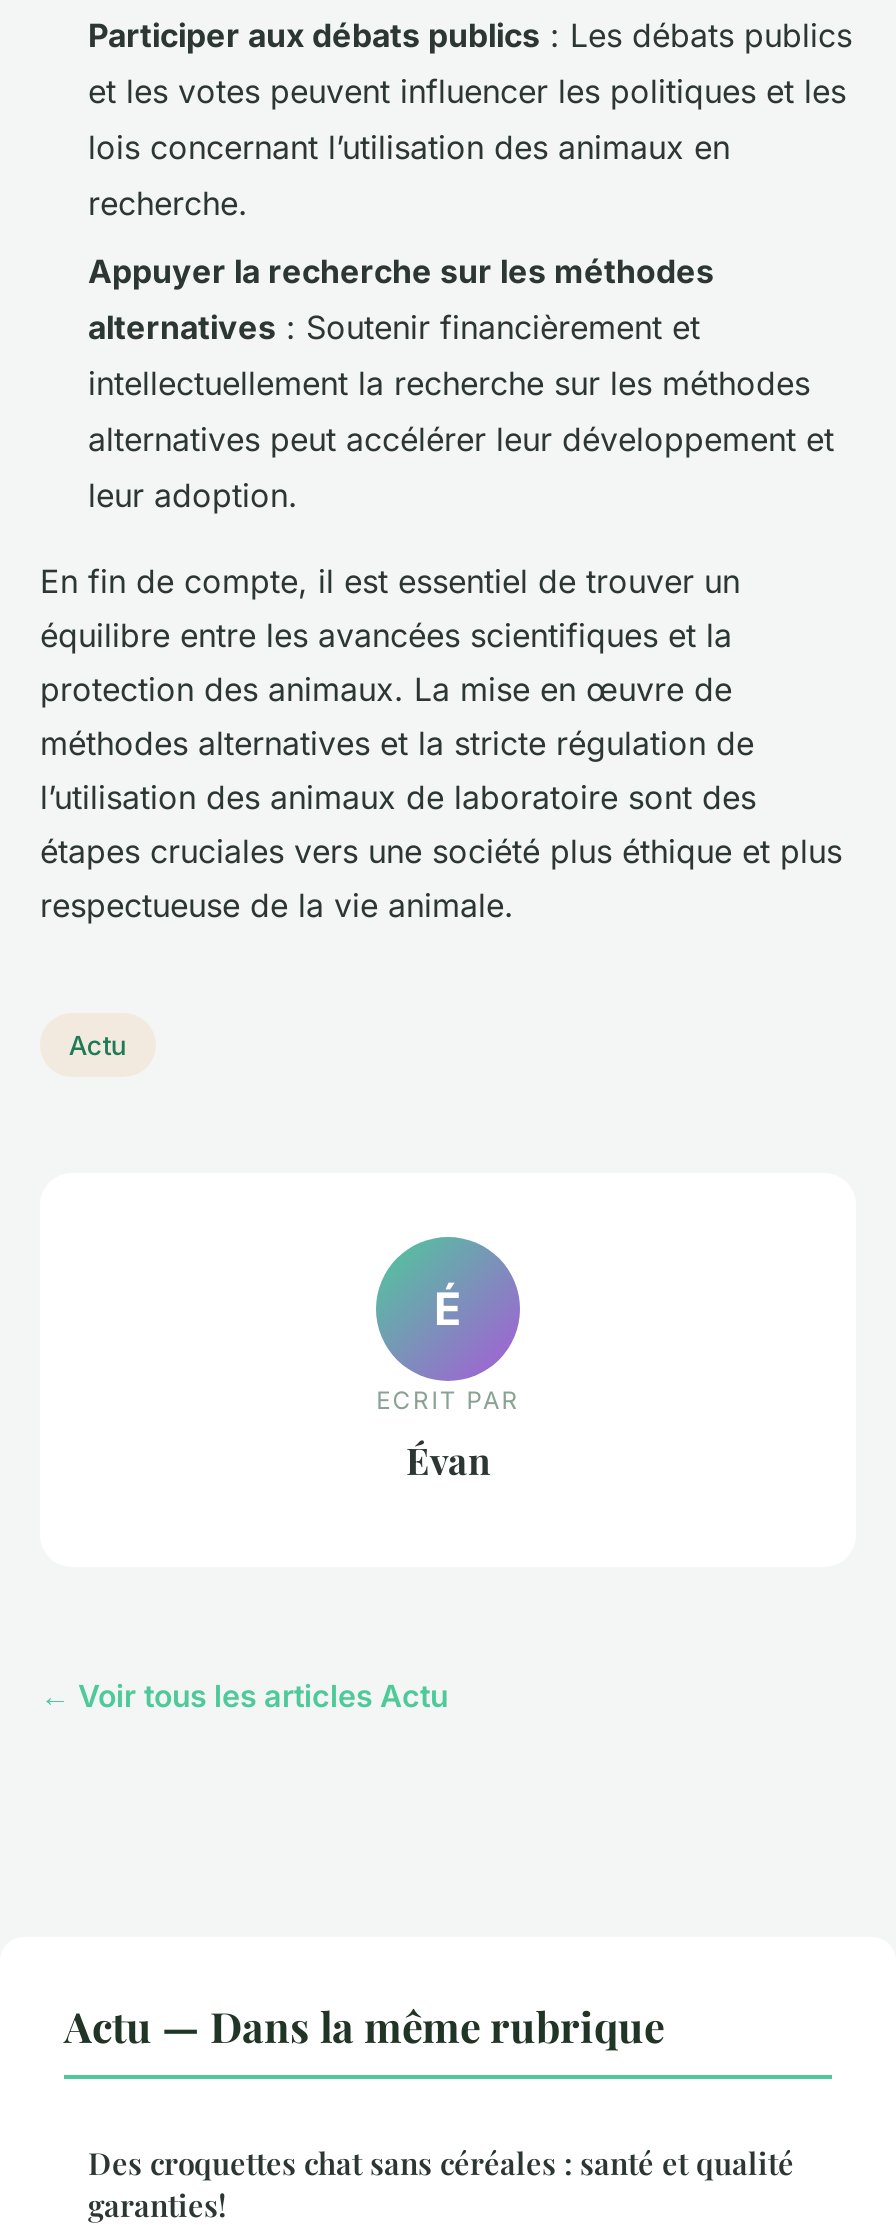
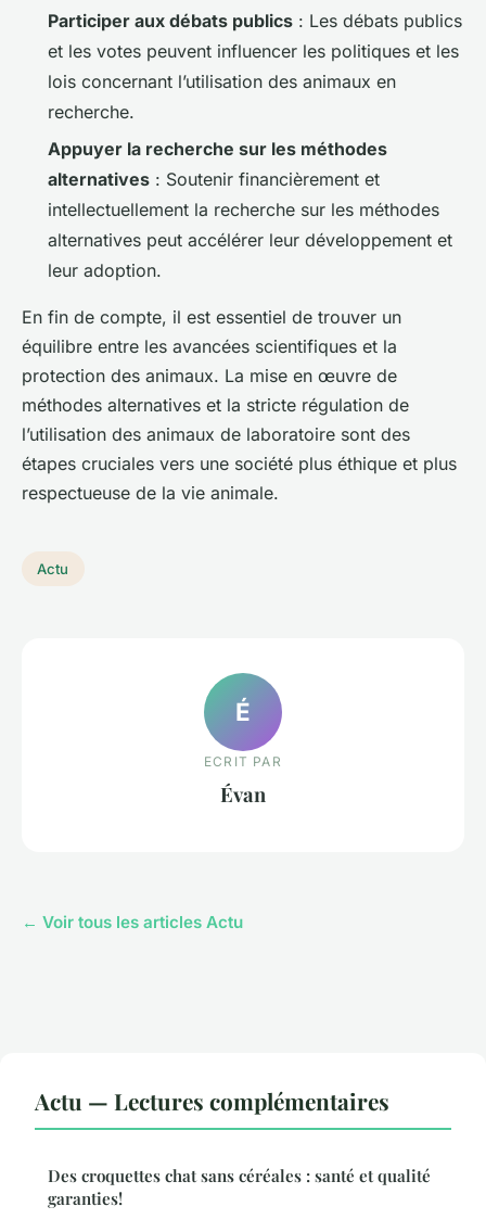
- Actu — Dans la même rubrique
+ Actu — Lectures complémentaires
